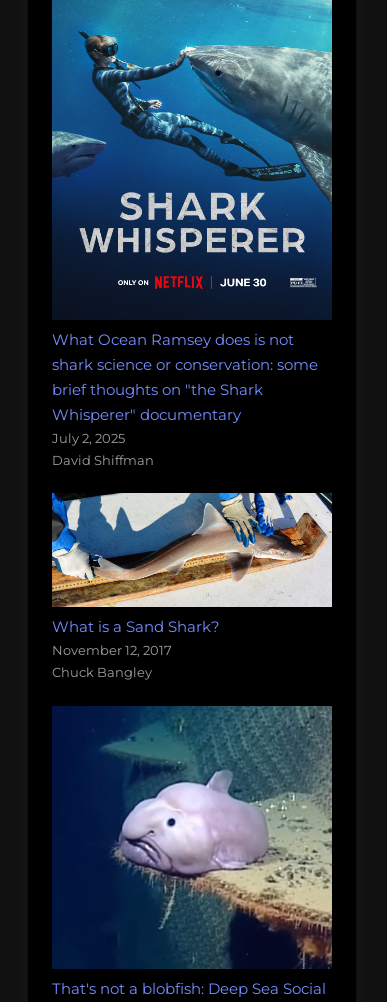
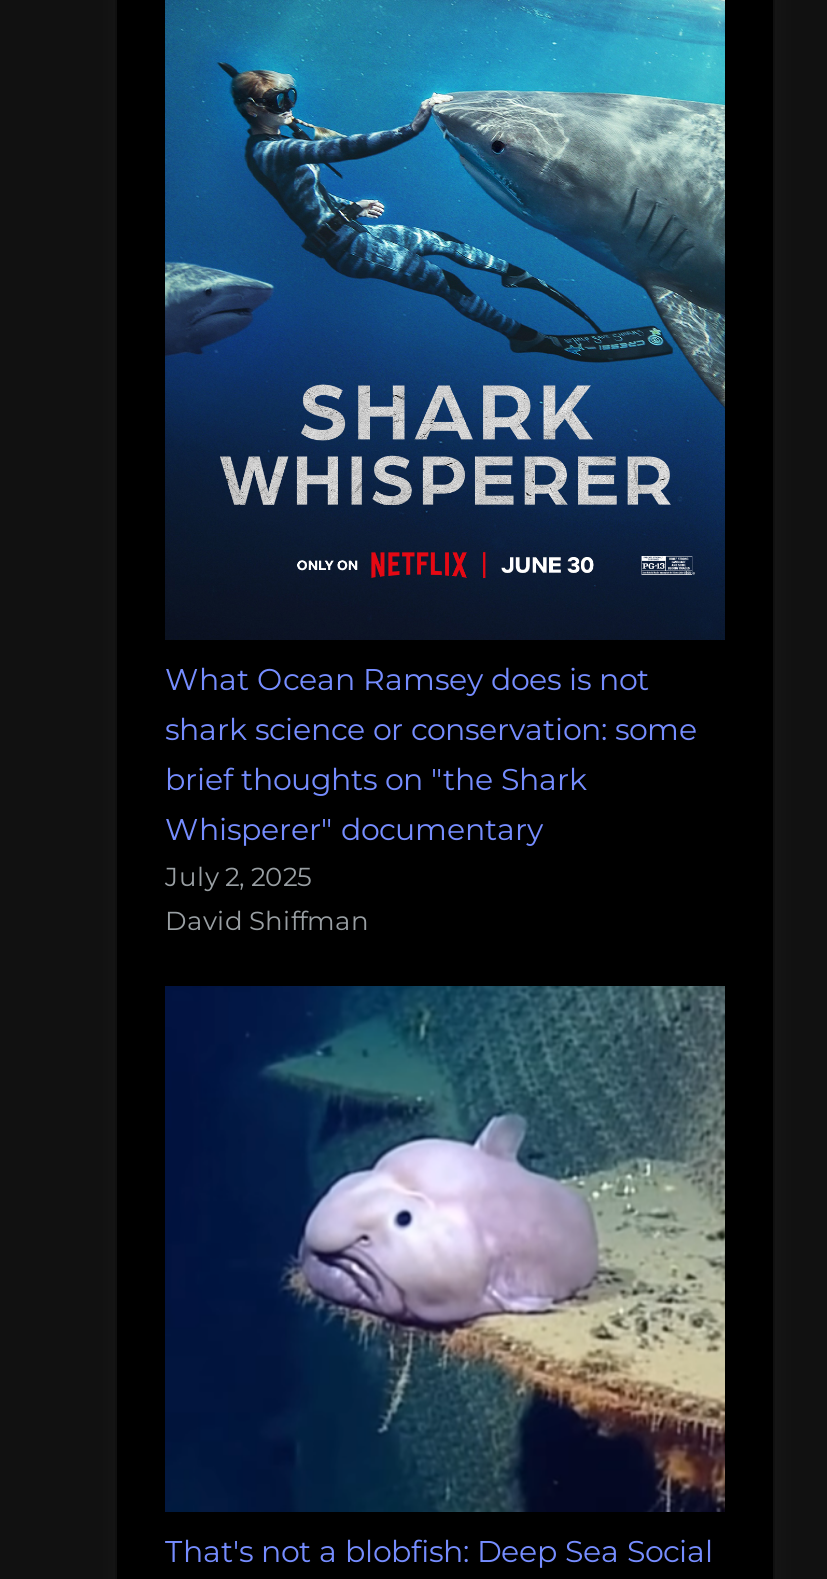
- [image]
- What is a Sand Shark?
- November 12, 2017
- Chuck Bangley
